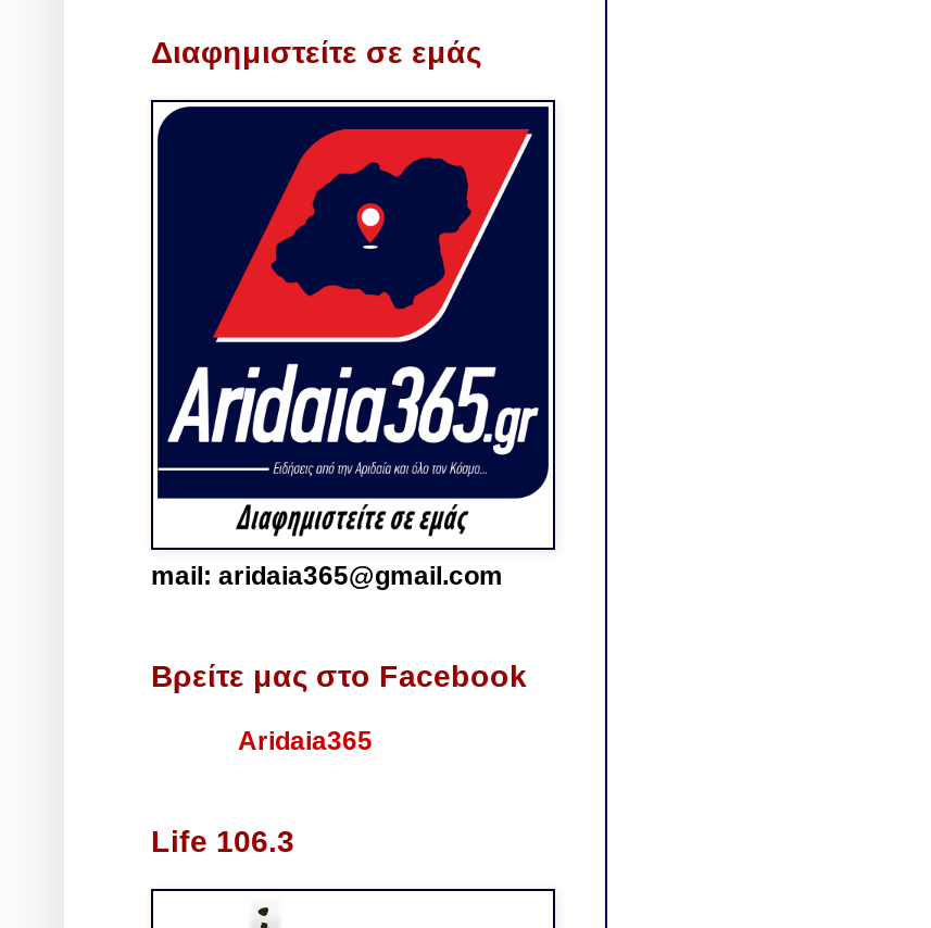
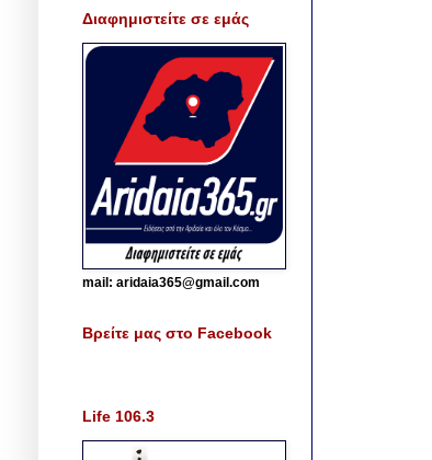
- Aridaia365
